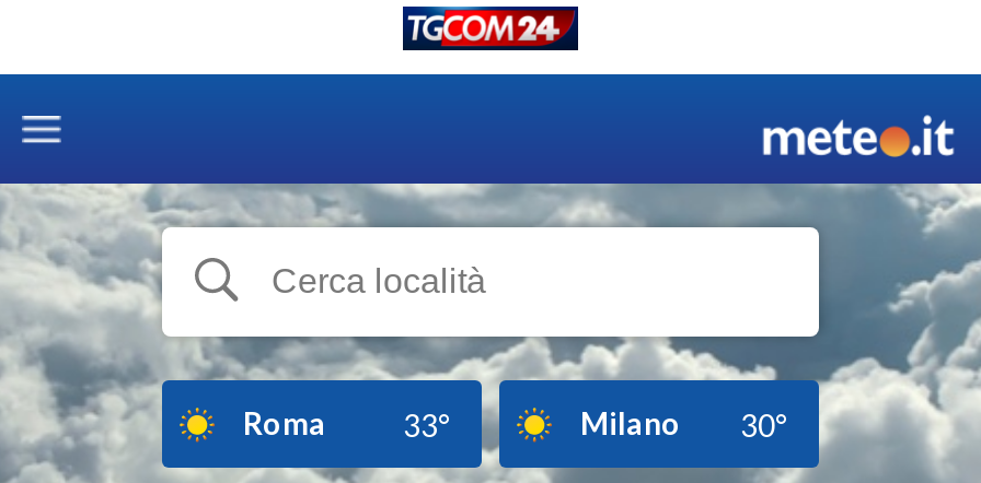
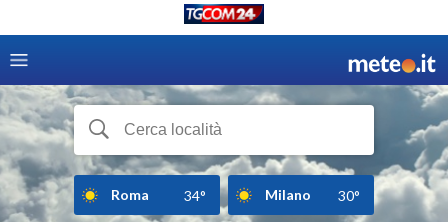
- 33°
+ 34°
